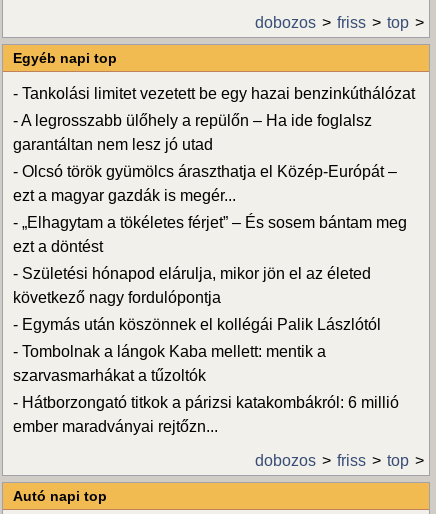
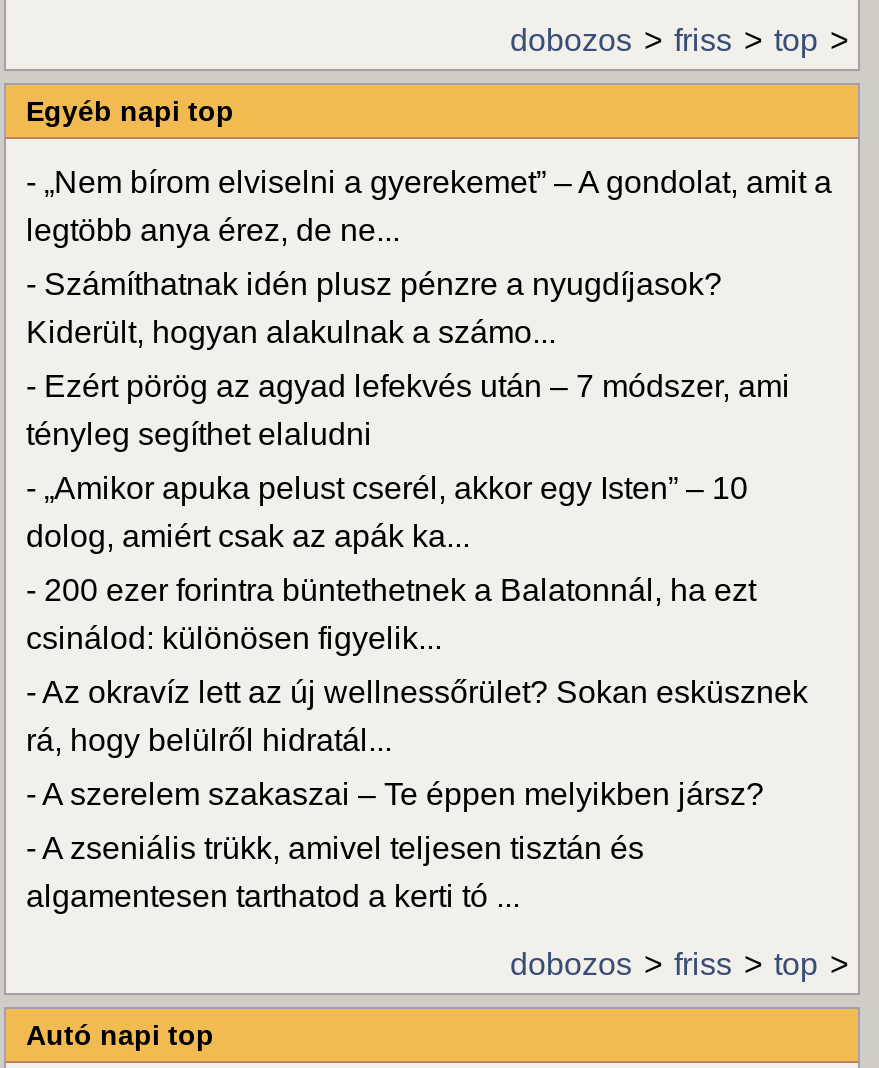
- - Tankolási limitet vezetett be egy hazai benzinkúthálózat
+ - „Nem bírom elviselni a gyerekemet” – A gondolat, amit a
+ legtöbb anya érez, de ne...

- - A legrosszabb ülőhely a repülőn – Ha ide foglalsz
- garantáltan nem lesz jó utad
+ - Számíthatnak idén plusz pénzre a nyugdíjasok?
+ Kiderült, hogyan alakulnak a számo...

- - Olcsó török gyümölcs áraszthatja el Közép-Európát –
- ezt a magyar gazdák is megér...
+ - Ezért pörög az agyad lefekvés után – 7 módszer, ami
+ tényleg segíthet elaludni

- - „Elhagytam a tökéletes férjet” – És sosem bántam meg
- ezt a döntést
+ - „Amikor apuka pelust cserél, akkor egy Isten” – 10
+ dolog, amiért csak az apák ka...

- - Születési hónapod elárulja, mikor jön el az életed
- következő nagy fordulópontja
+ - 200 ezer forintra büntethetnek a Balatonnál, ha ezt
+ csinálod: különösen figyelik...

- - Egymás után köszönnek el kollégái Palik Lászlótól
+ - Az okravíz lett az új wellnessőrület? Sokan esküsznek
+ rá, hogy belülről hidratál...

- - Tombolnak a lángok Kaba mellett: mentik a
- szarvasmarhákat a tűzoltók
+ - A szerelem szakaszai – Te éppen melyikben jársz?

- - Hátborzongató titkok a párizsi katakombákról: 6 millió
- ember maradványai rejtőzn...
+ - A zseniális trükk, amivel teljesen tisztán és
+ algamentesen tarthatod a kerti tó ...
